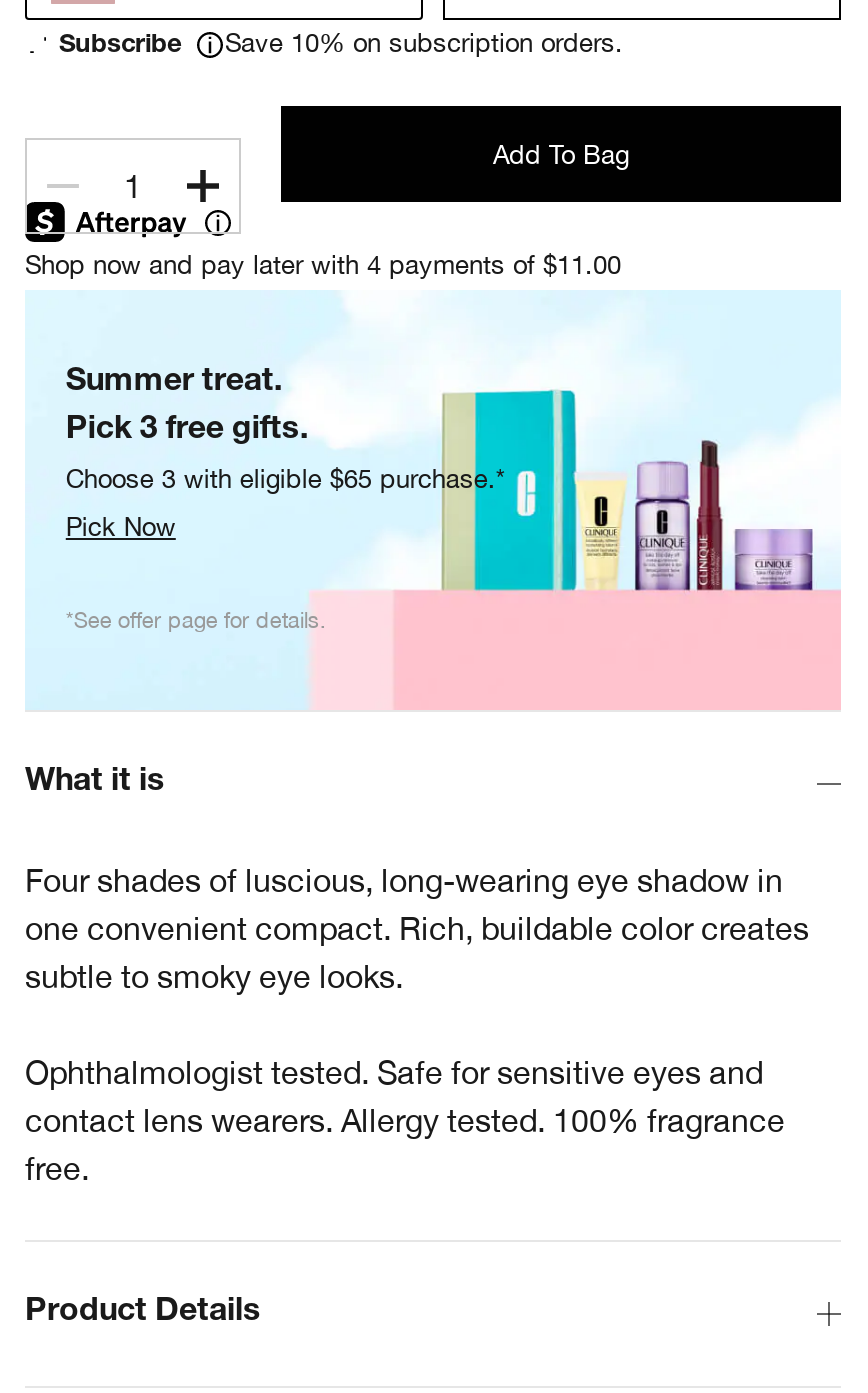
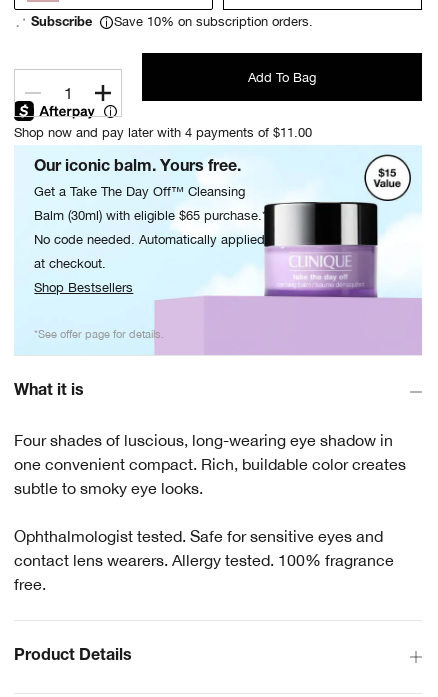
- [image]
- Summer treat.
- Pick 3 free gifts.
- Choose 3 with eligible $65 purchase.*
- Pick Now
+ [image]
+ Our iconic balm. Yours free.
+ Get a Take The Day Off™ Cleansing
+ Balm (30ml) with eligible $65 purchase.*
+ No code needed. Automatically applied
+ at checkout.
+ Shop Bestsellers

moved down: *See offer page for details.
